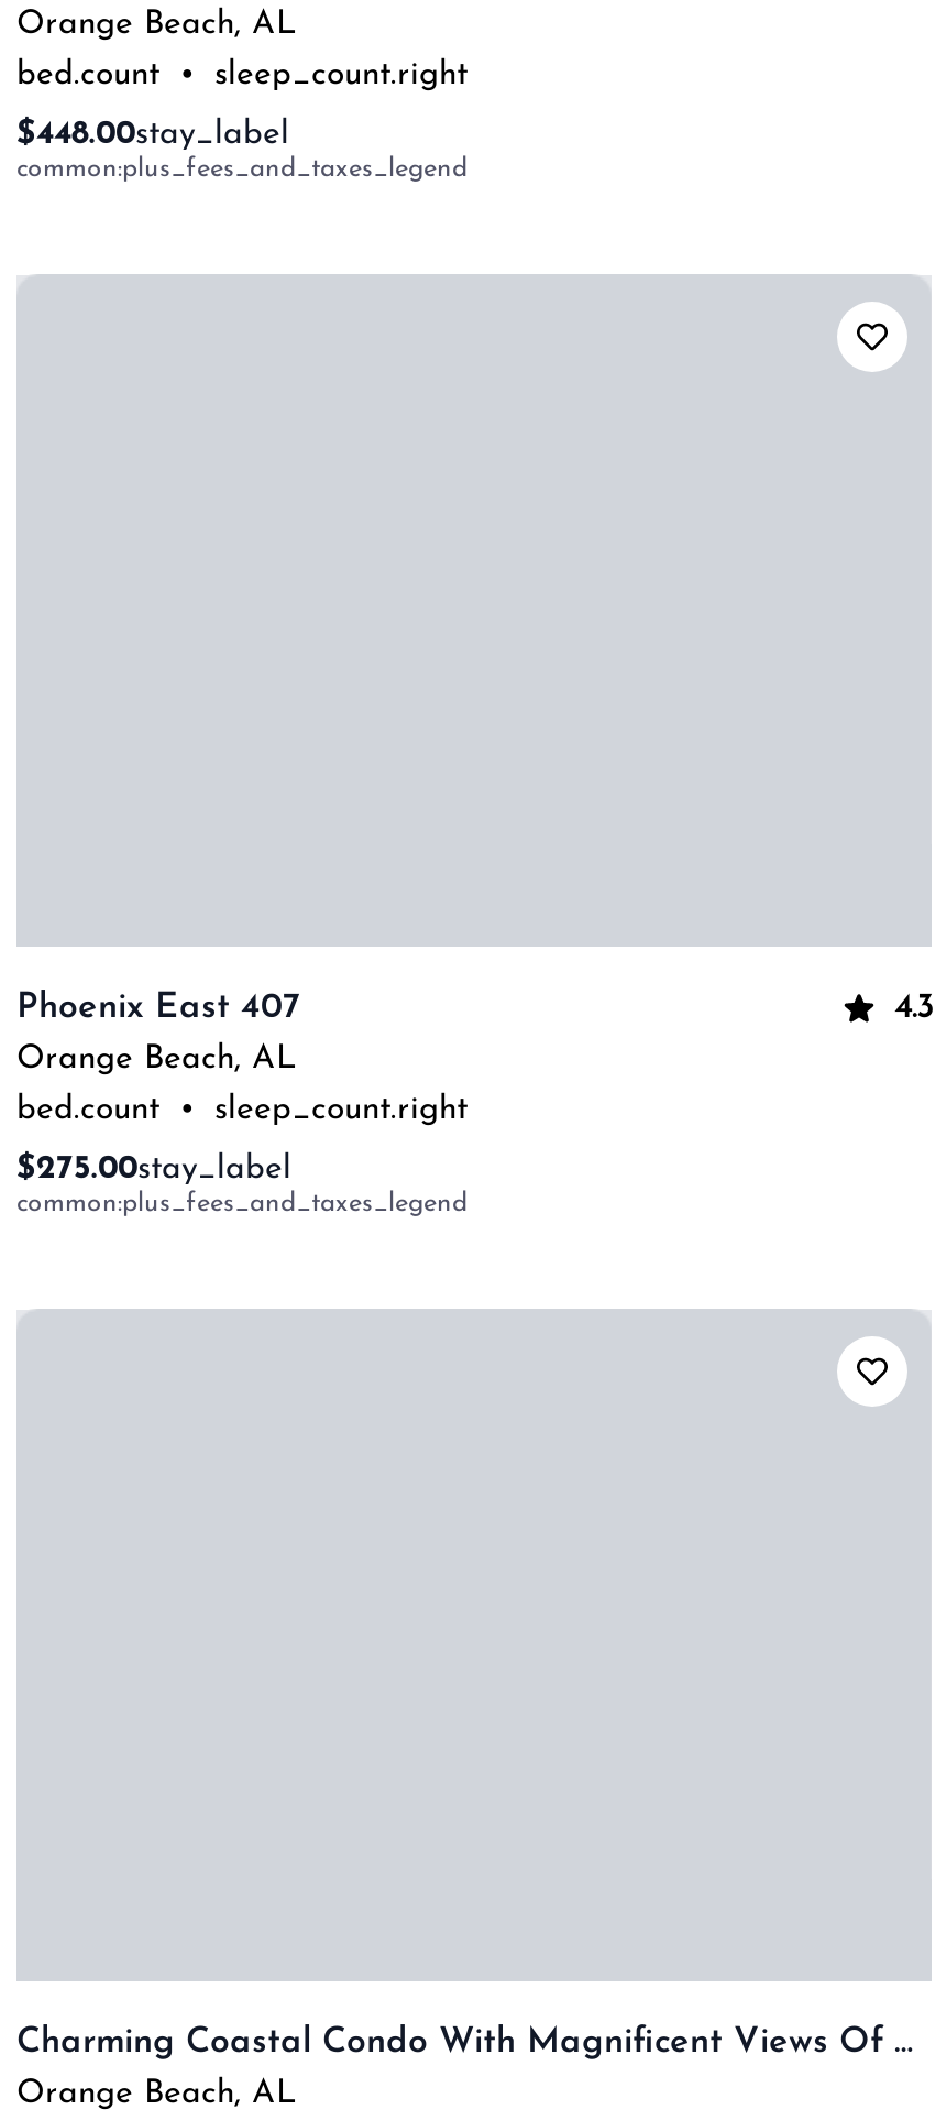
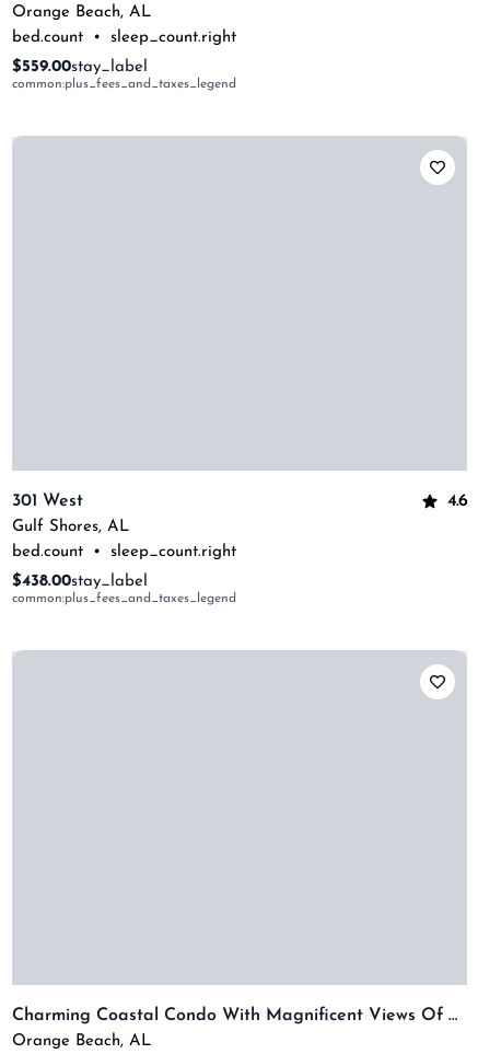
- $448.00stay_label
+ $559.00stay_label

- Phoenix East 407
- 4.3
+ 301 West
+ 4.6

- Orange Beach, AL
+ Gulf Shores, AL

- $275.00stay_label
+ $438.00stay_label
